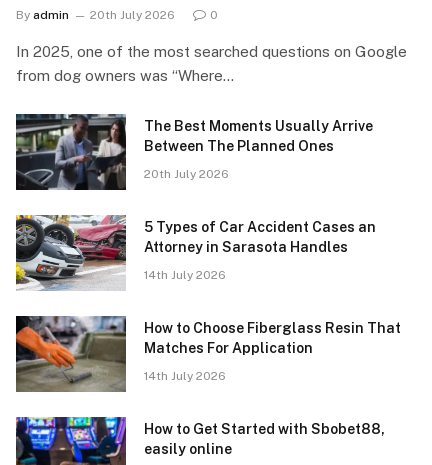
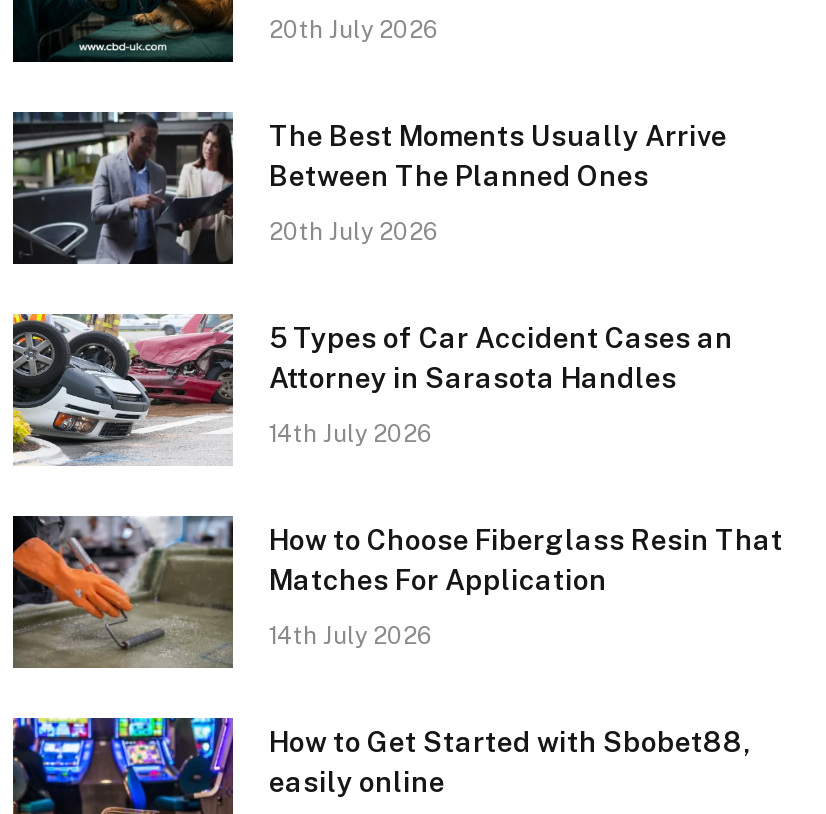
- By admin

- 0
- In 2025, one of the most searched questions on Google
- from dog owners was “Where…
